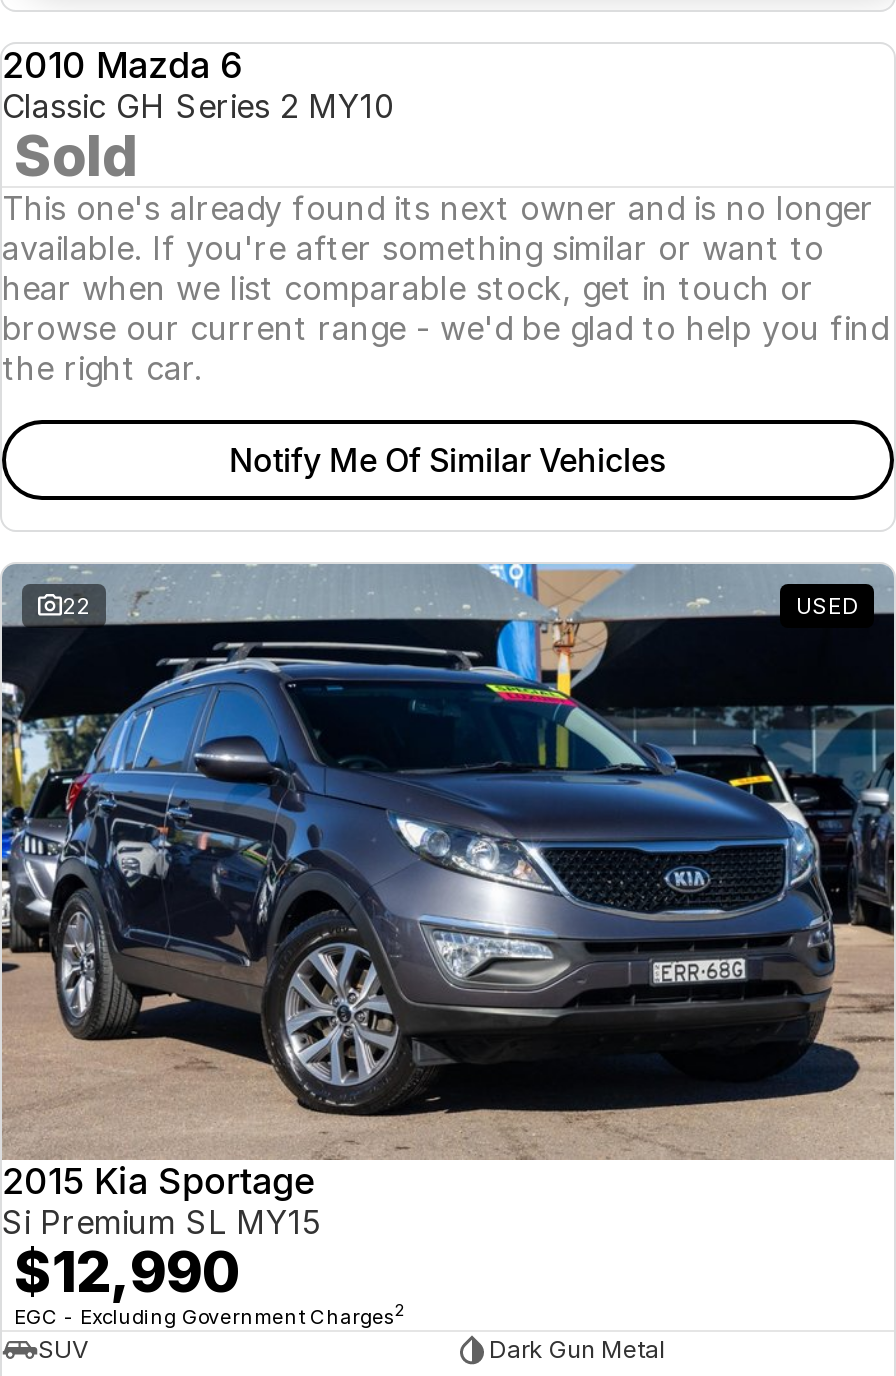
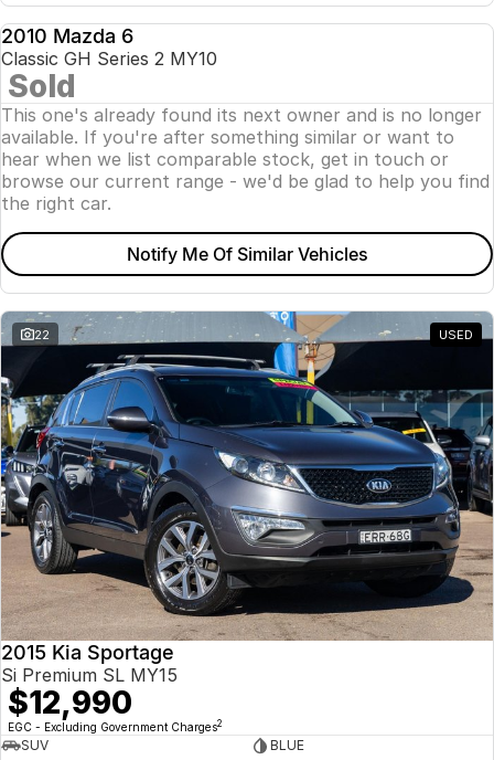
- Dark Gun Metal
+ BLUE
